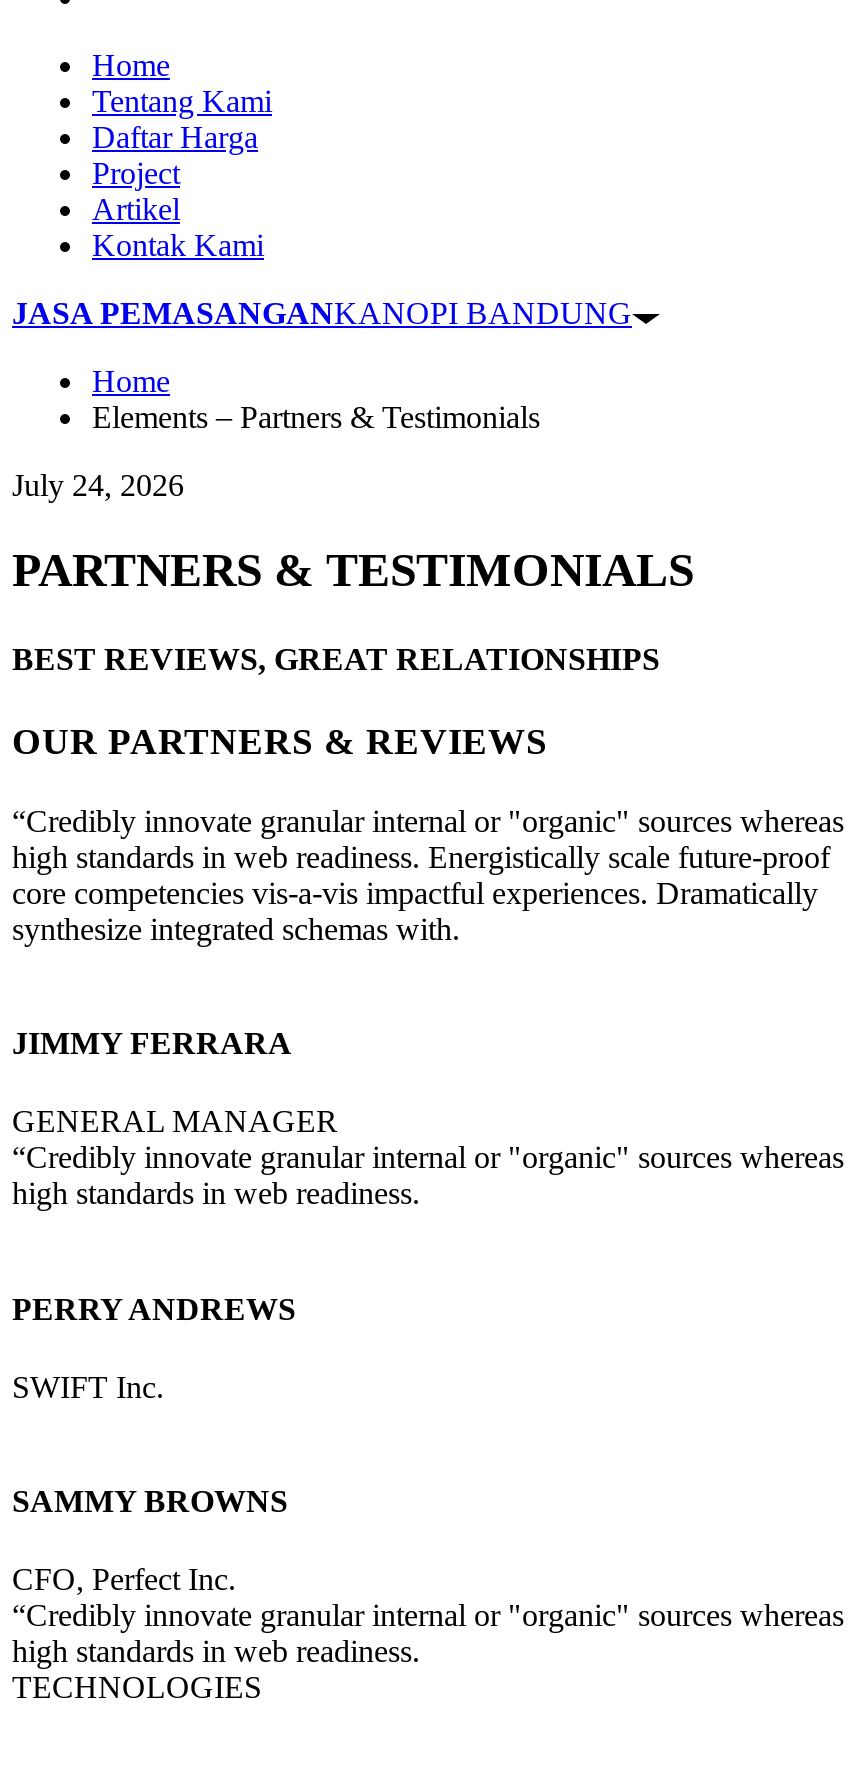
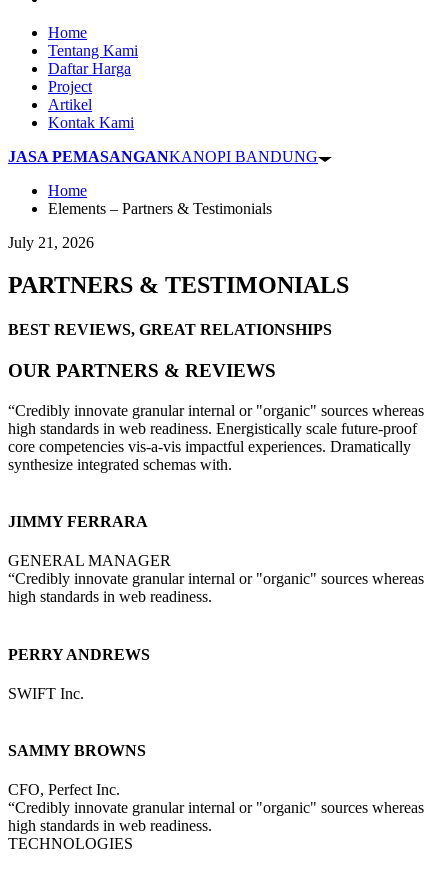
- July 24, 2026
+ July 21, 2026
